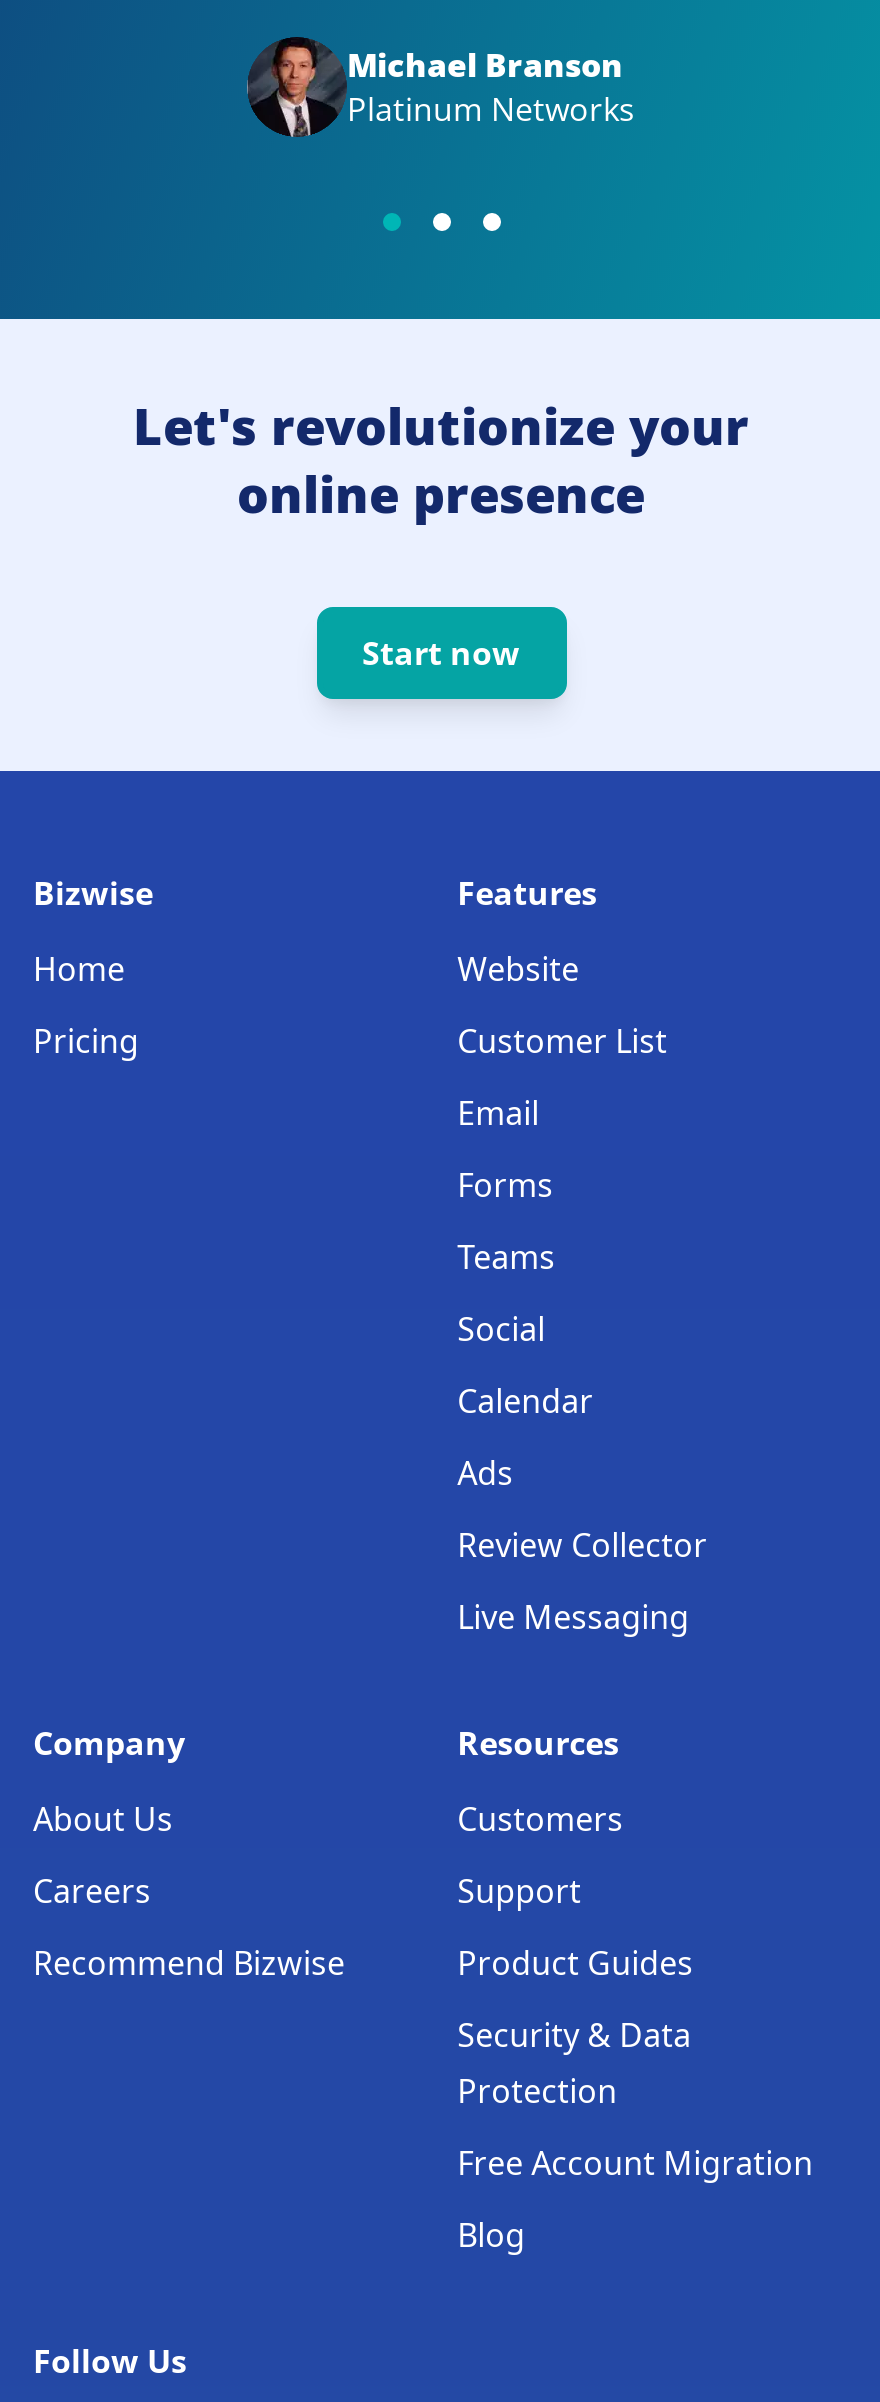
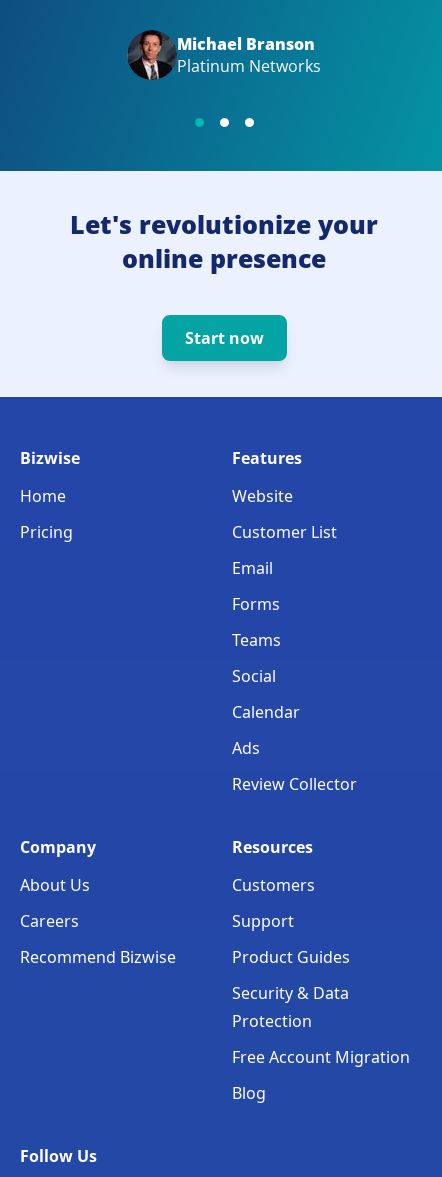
- Live Messaging
